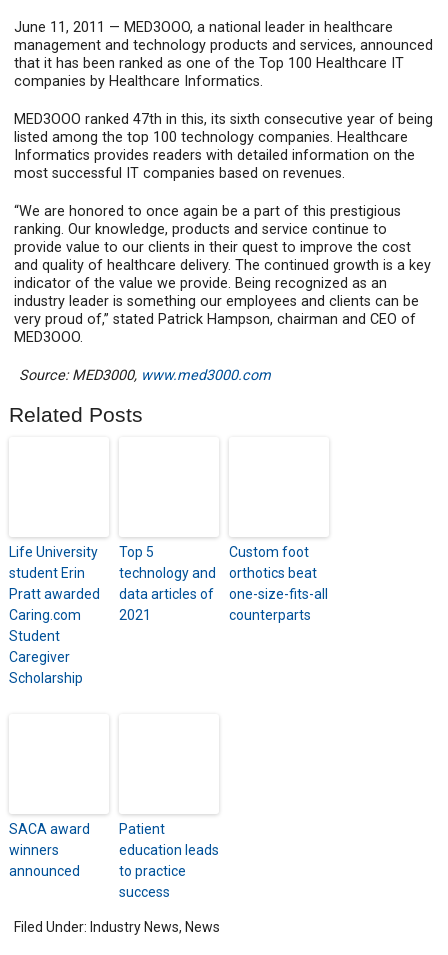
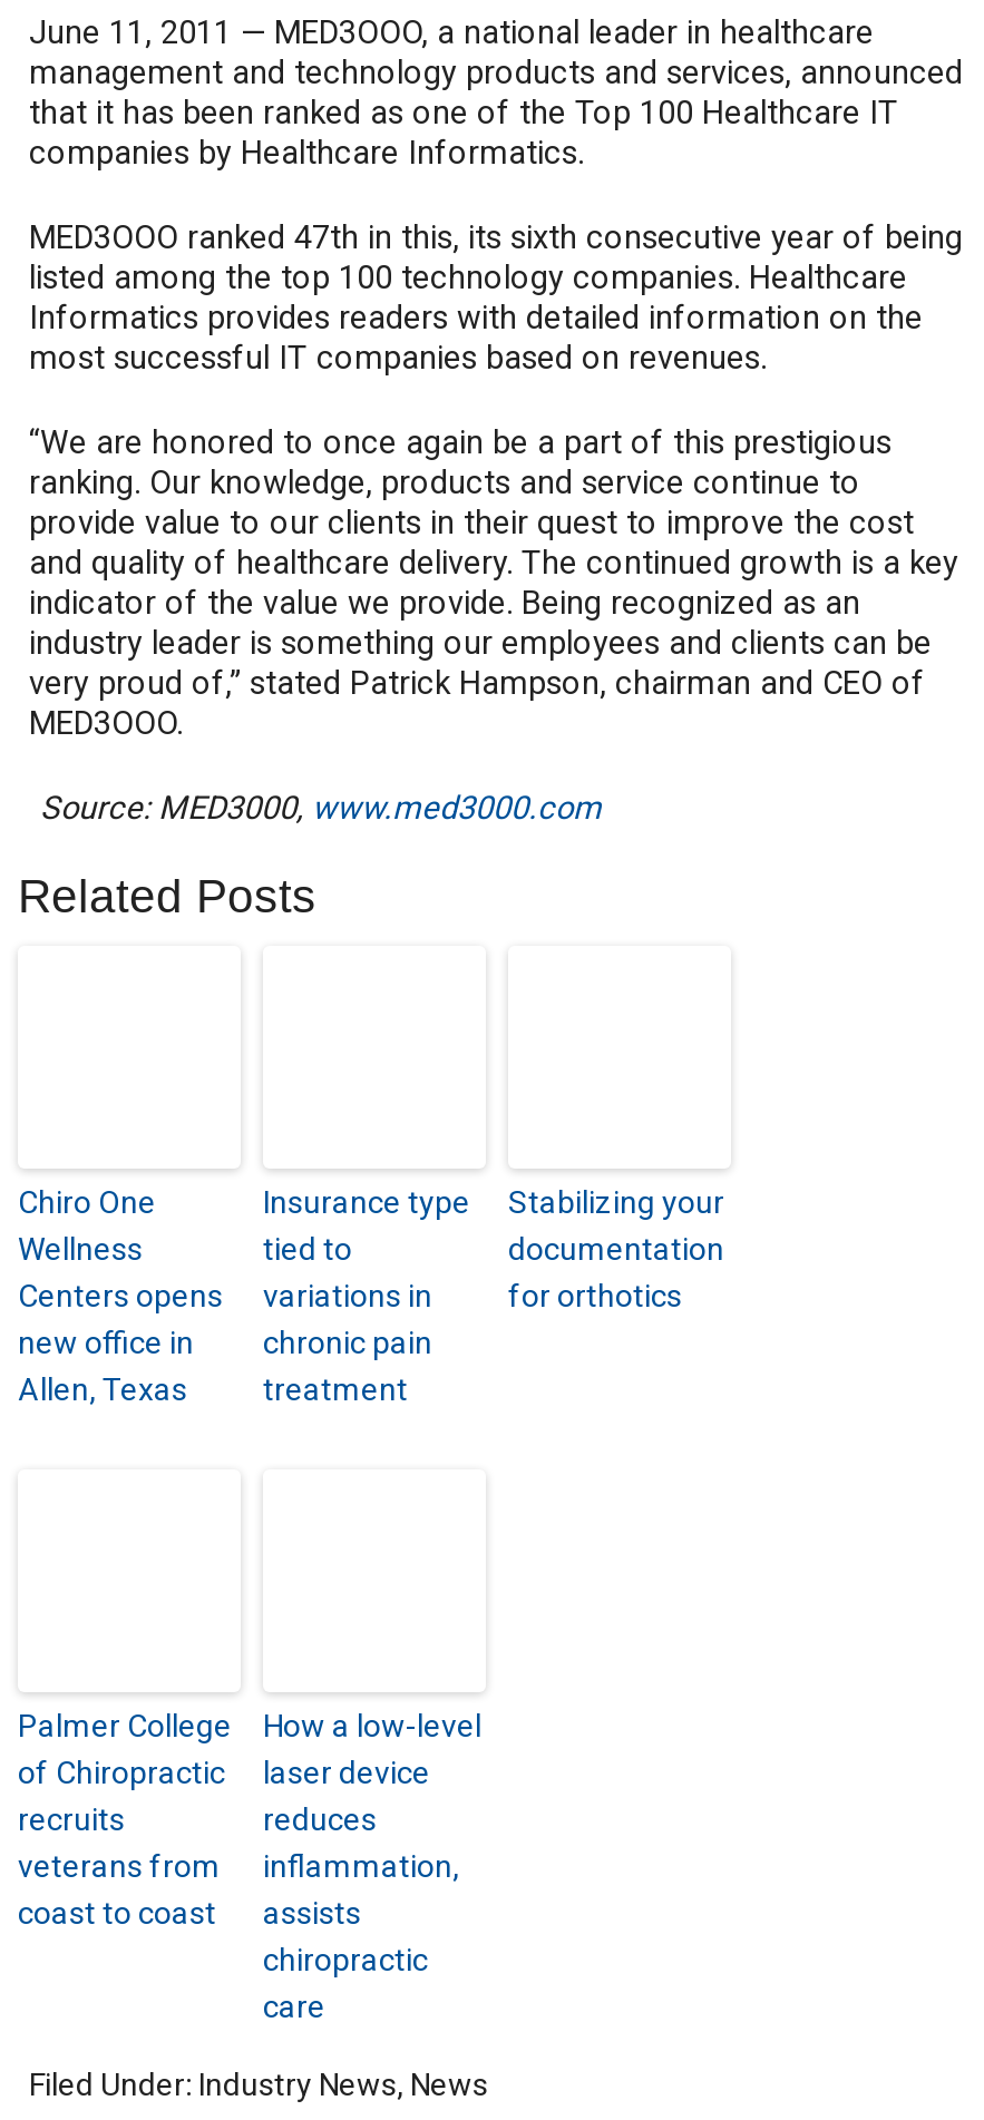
- Life University
- student Erin
- Pratt awarded
- Caring.com
- Student
- Caregiver
- Scholarship
+ Chiro One
+ Wellness
+ Centers opens
+ new office in
+ Allen, Texas

- Top 5
- technology and
- data articles of
- 2021
+ Insurance type
+ tied to
+ variations in
+ chronic pain
+ treatment

- Custom foot
- orthotics beat
- one-size-fits-all
- counterparts
+ Stabilizing your
+ documentation
+ for orthotics

- SACA award
- winners
- announced
+ Palmer College
+ of Chiropractic
+ recruits
+ veterans from
+ coast to coast

- Patient
- education leads
- to practice
- success
+ How a low-level
+ laser device
+ reduces
+ inflammation,
+ assists
+ chiropractic
+ care
